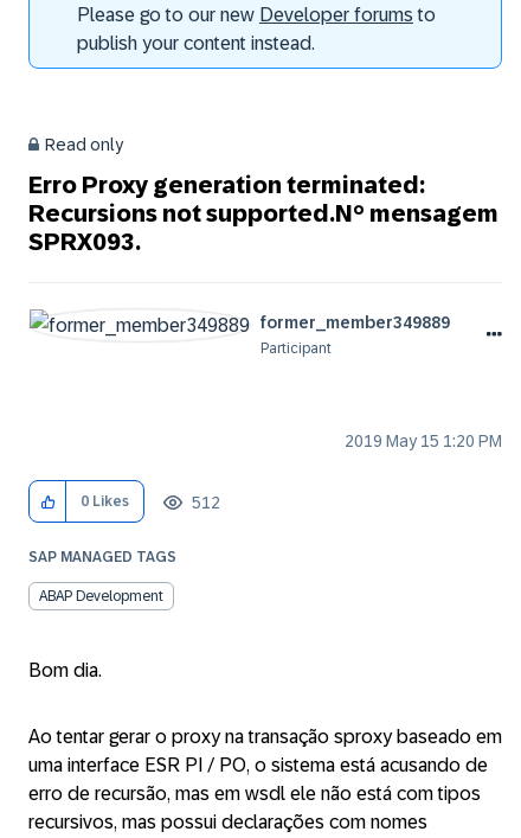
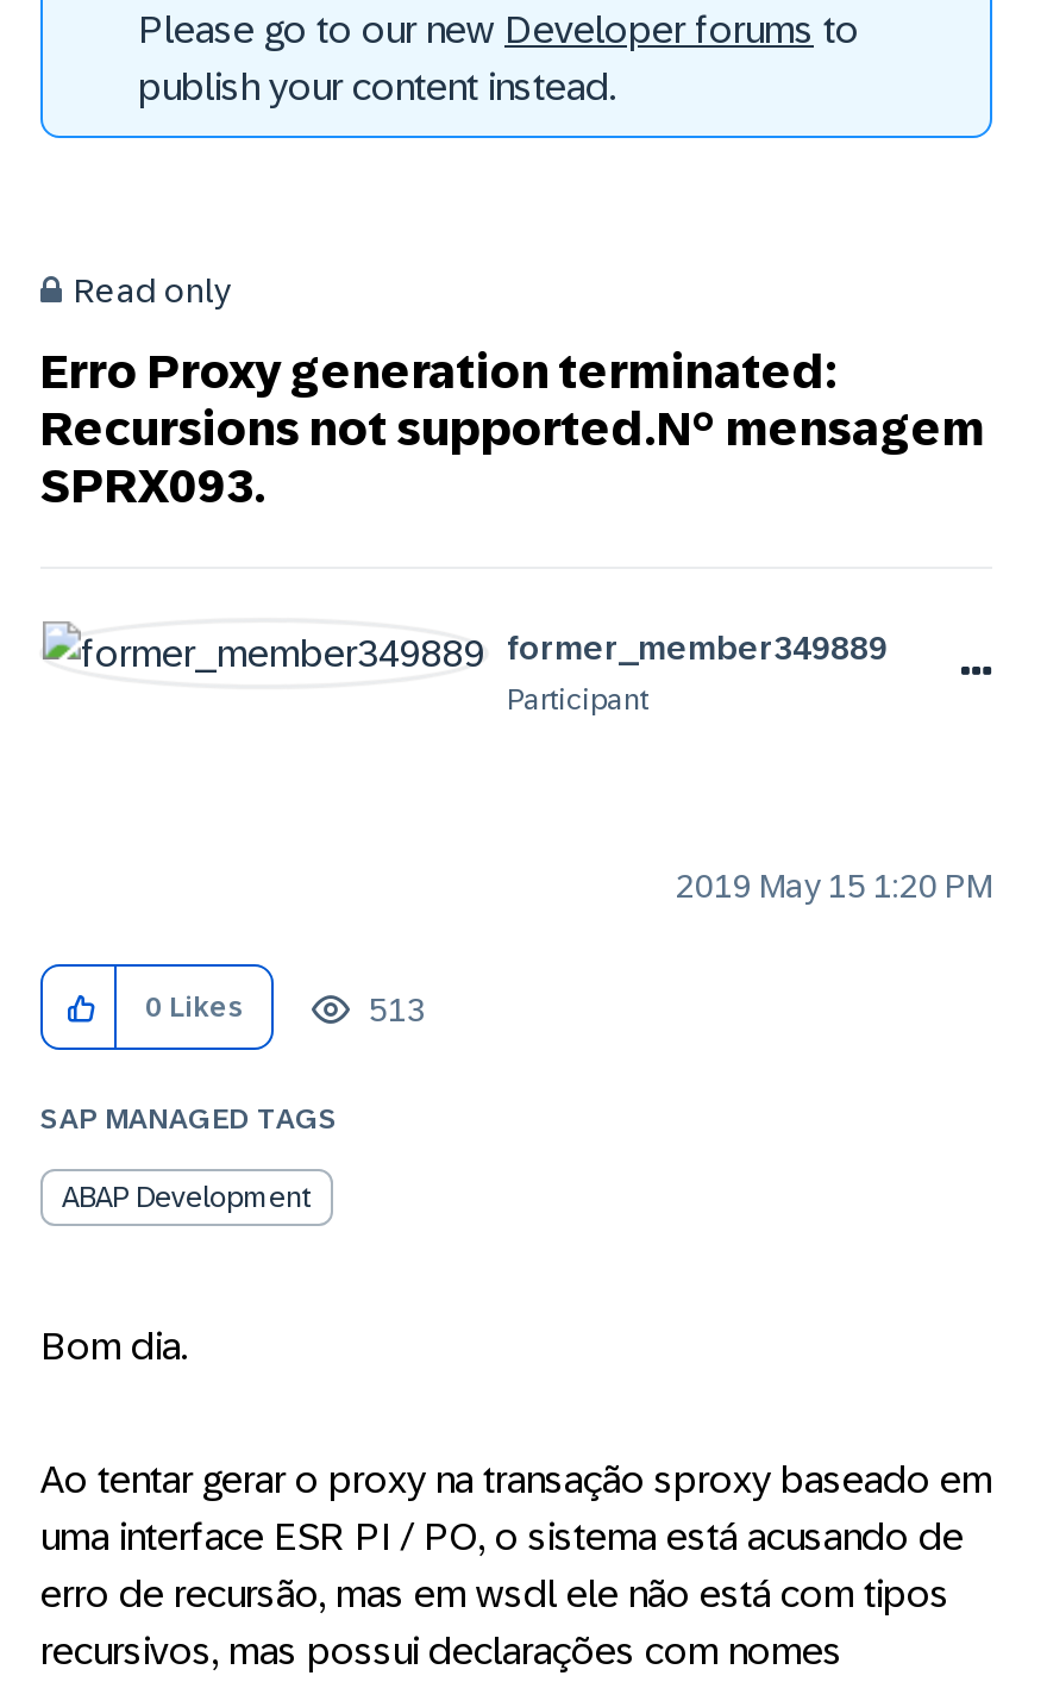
- 512
+ 513
